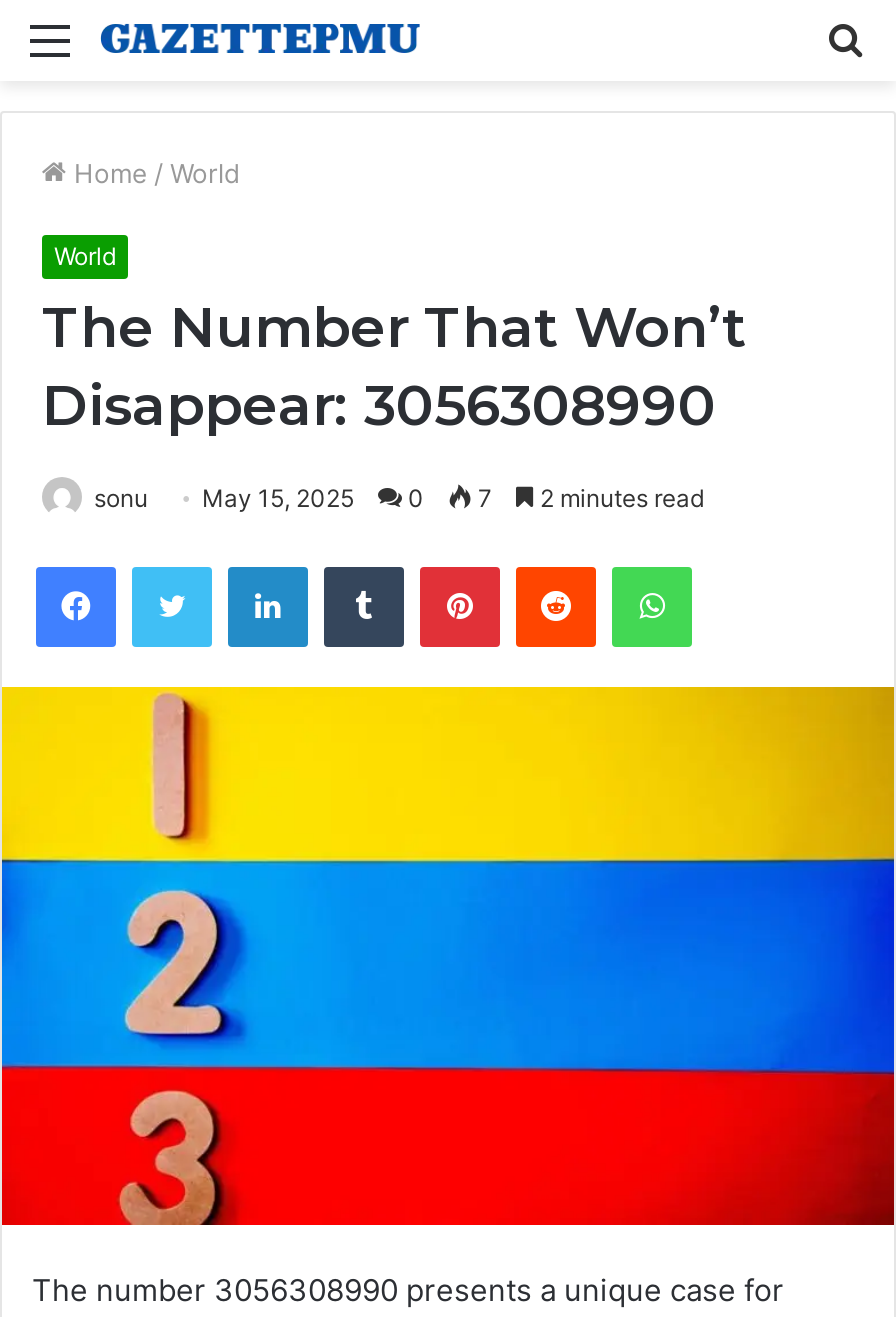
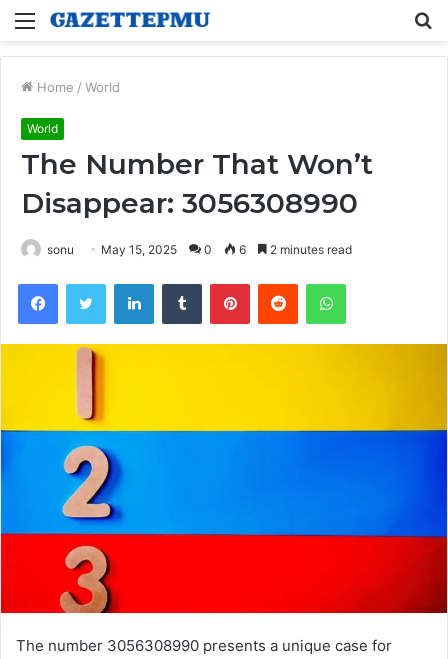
- sonu May 15, 2025 0 7 2 minutes read
+ sonu May 15, 2025 0 6 2 minutes read
